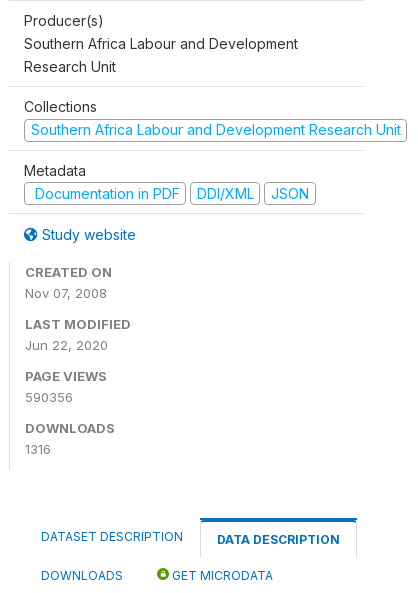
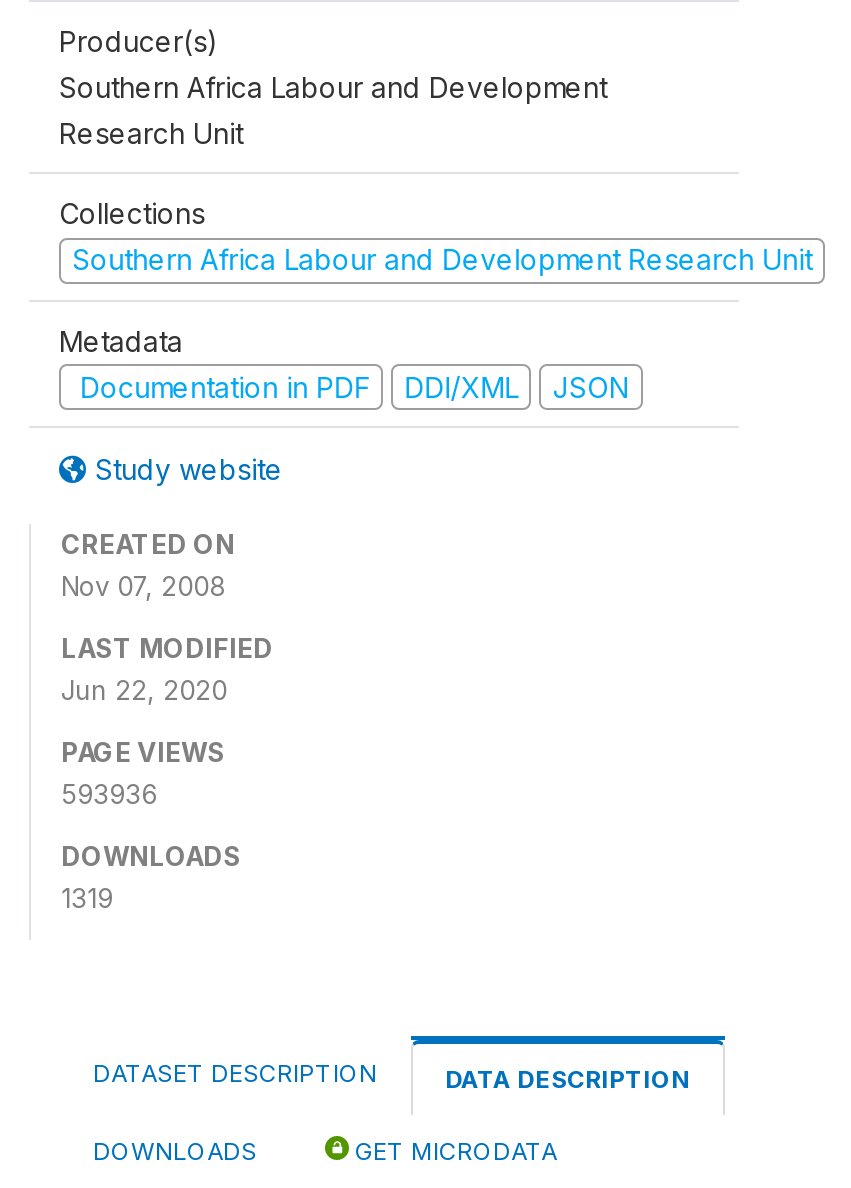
- 590356
+ 593936

- 1316
+ 1319
